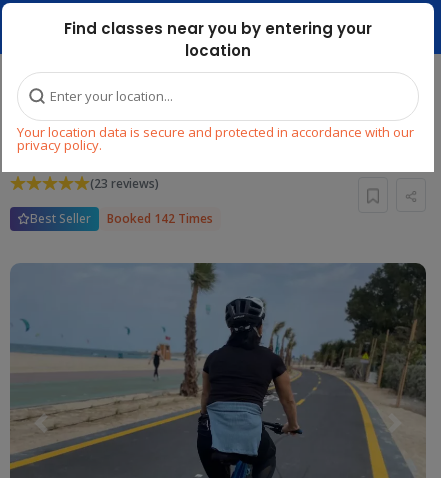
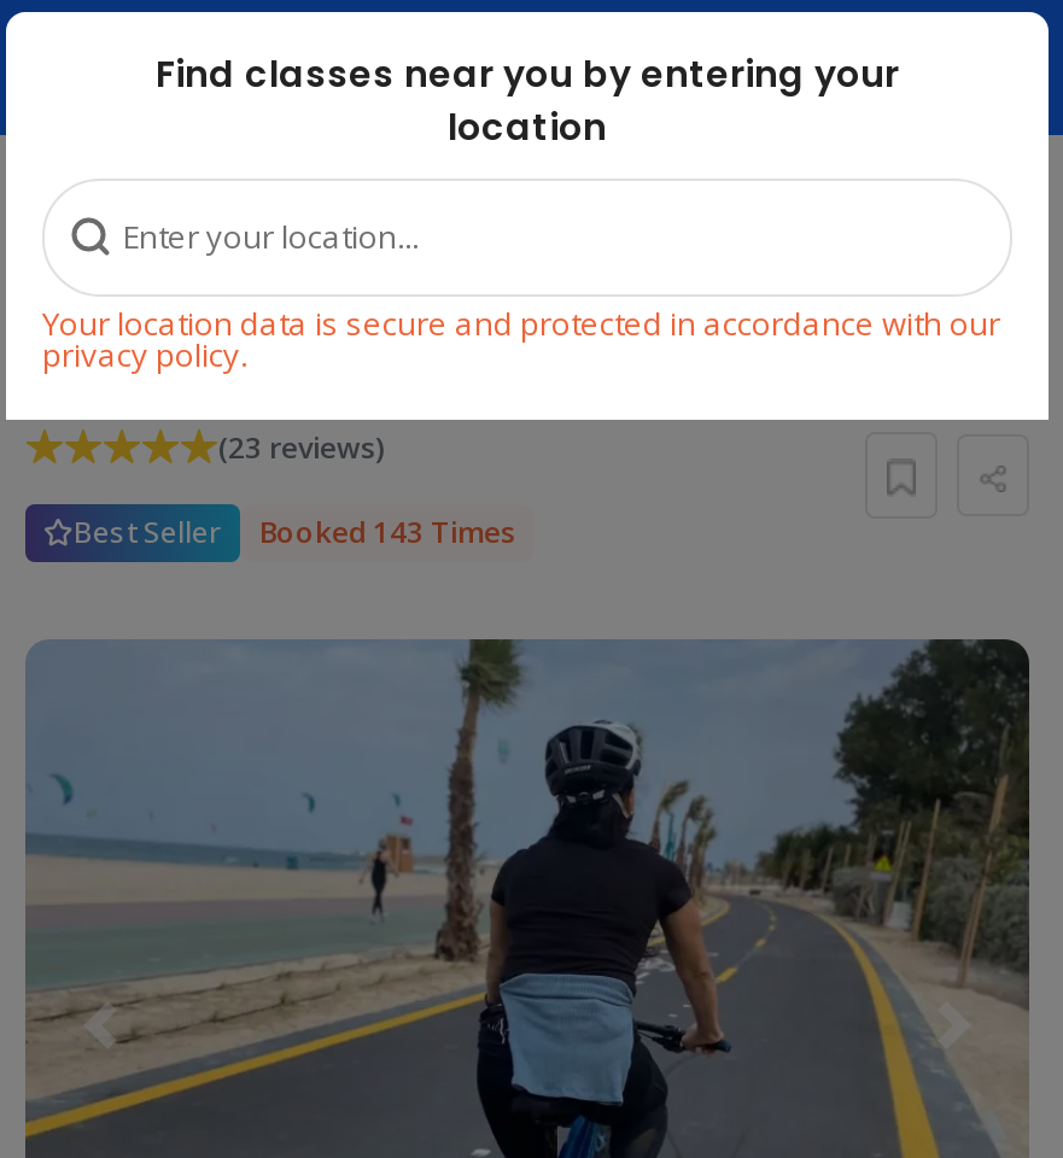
- Best Seller Booked 142 Times
+ Best Seller Booked 143 Times
